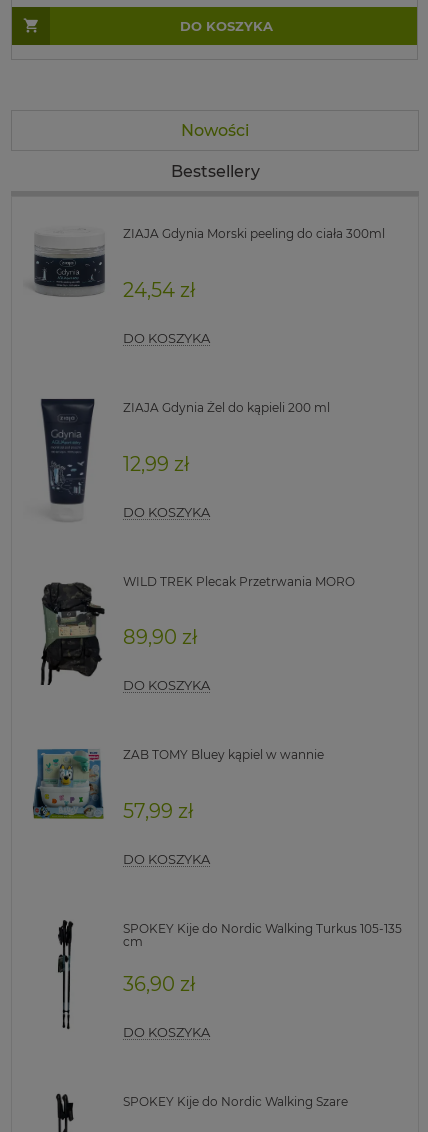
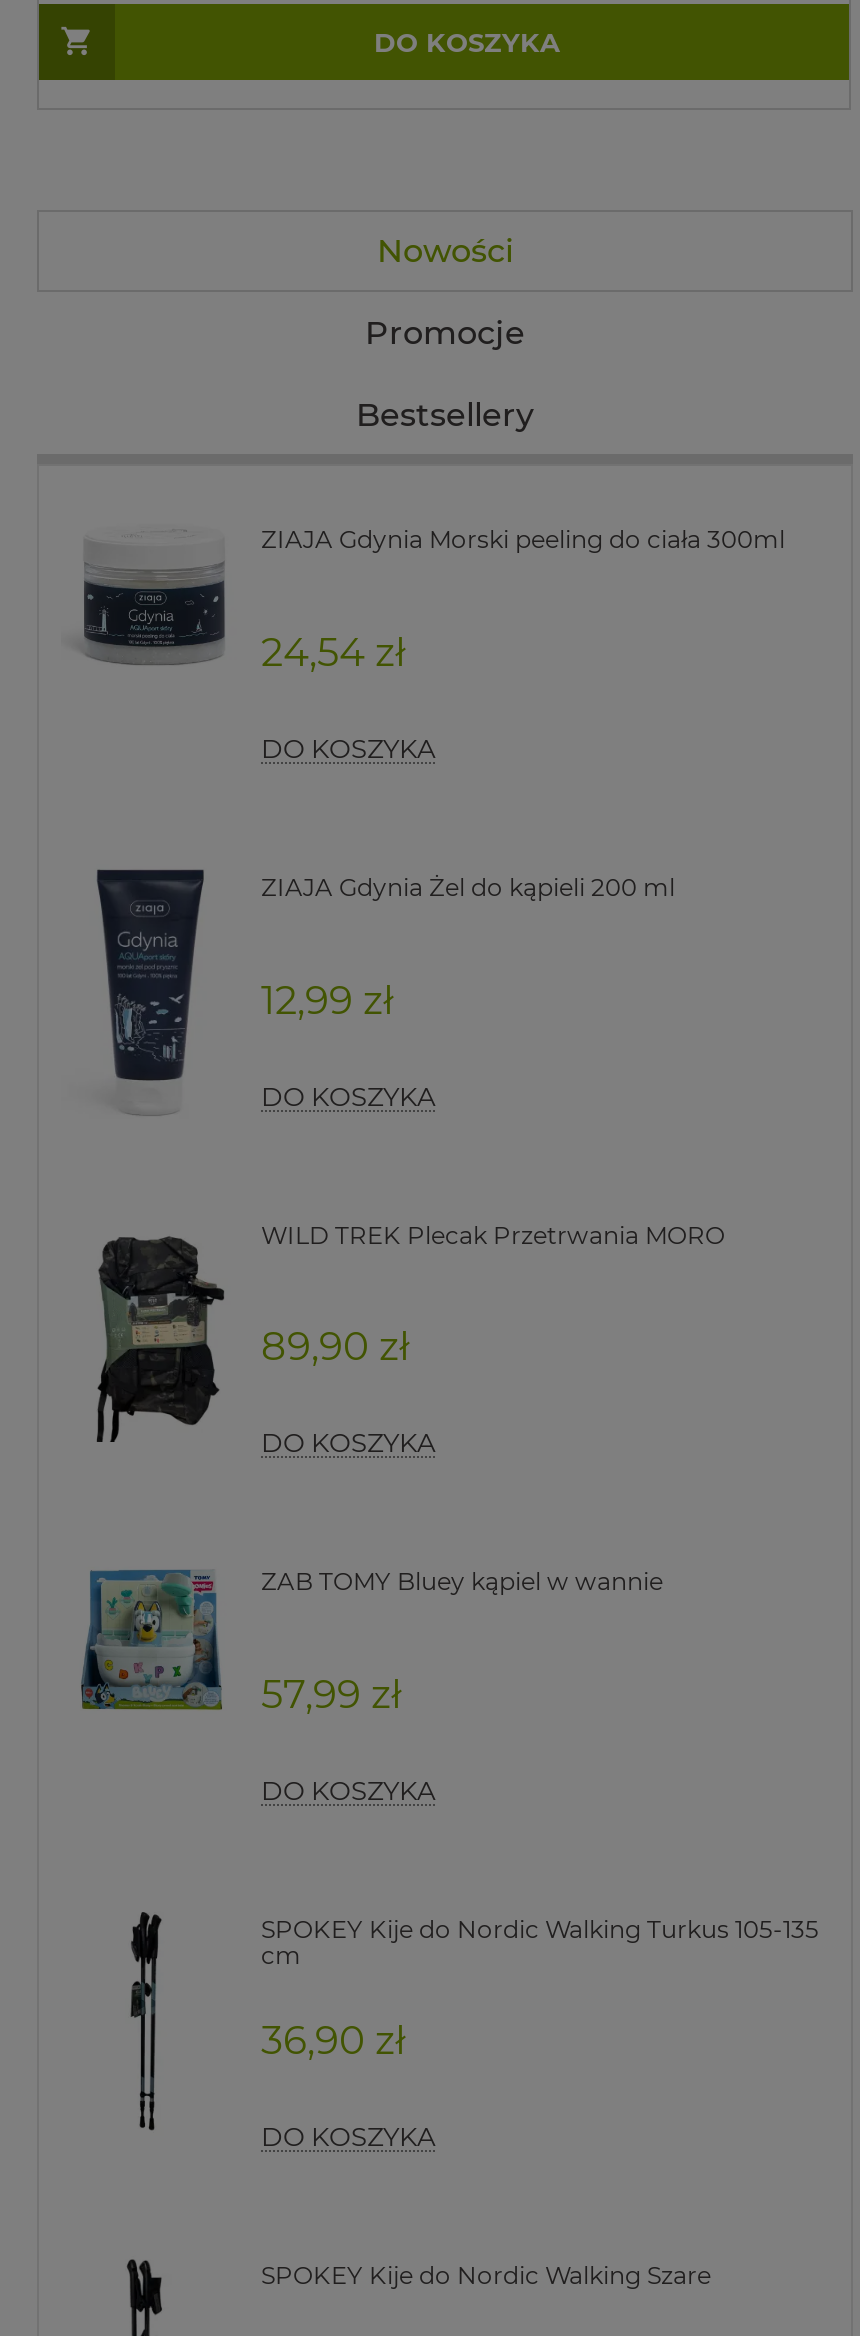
+ Promocje
